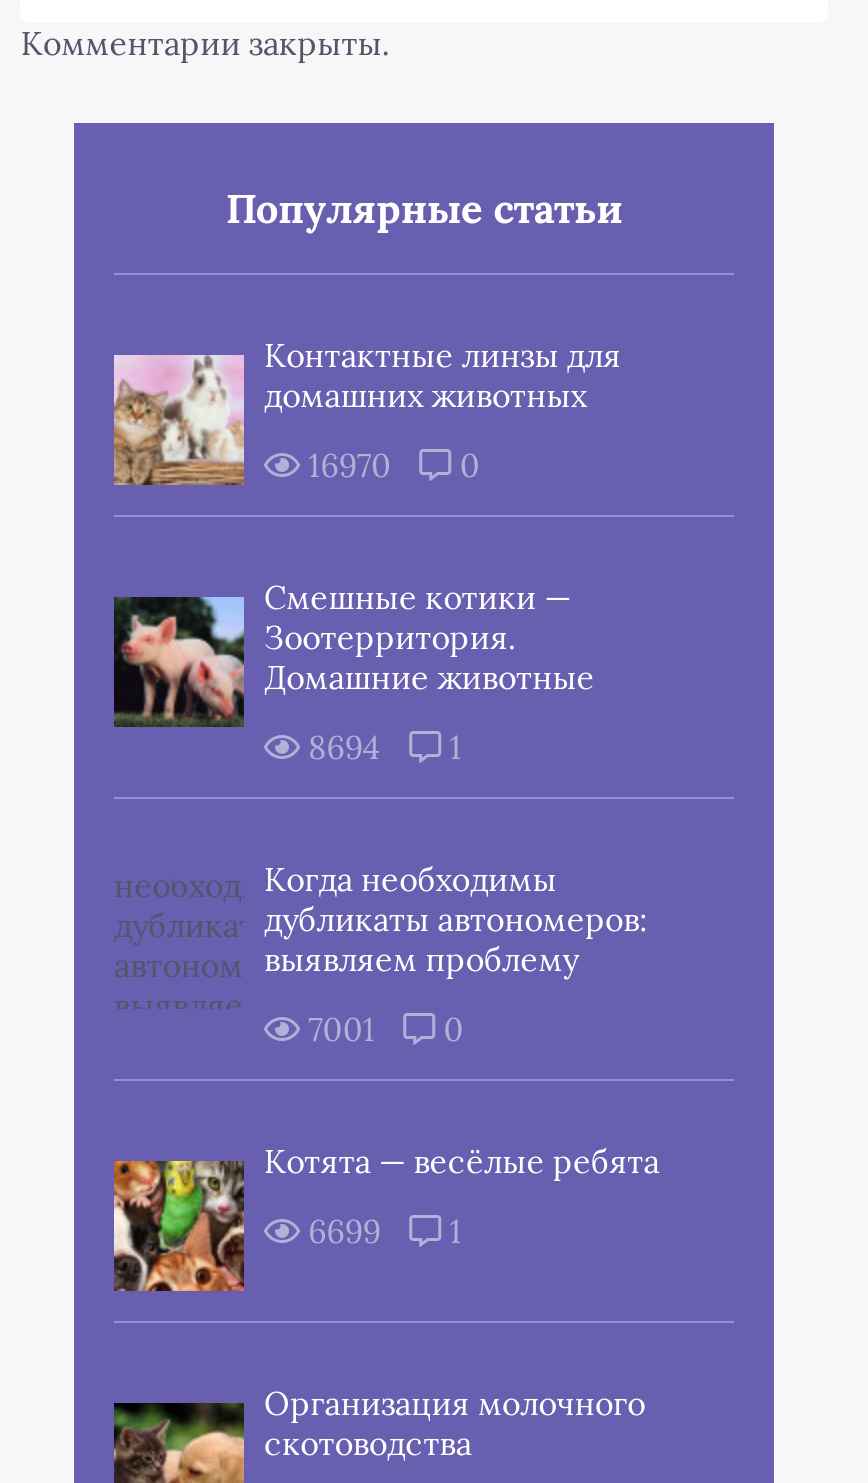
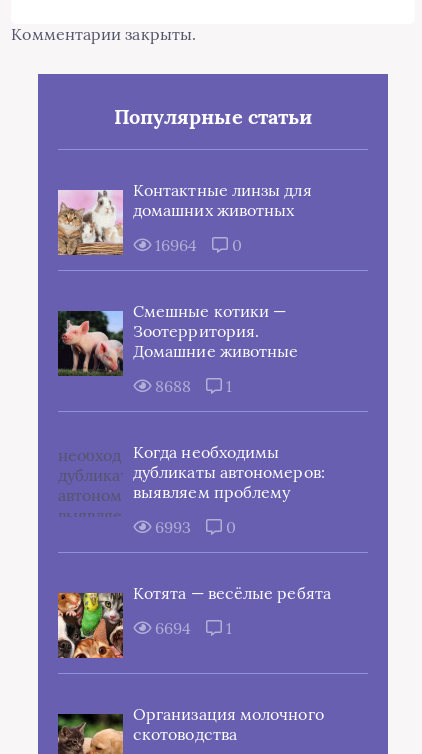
- 16970 0
+ 16964 0

- 8694 1
+ 8688 1

- 7001 0
+ 6993 0

- 6699 1
+ 6694 1
